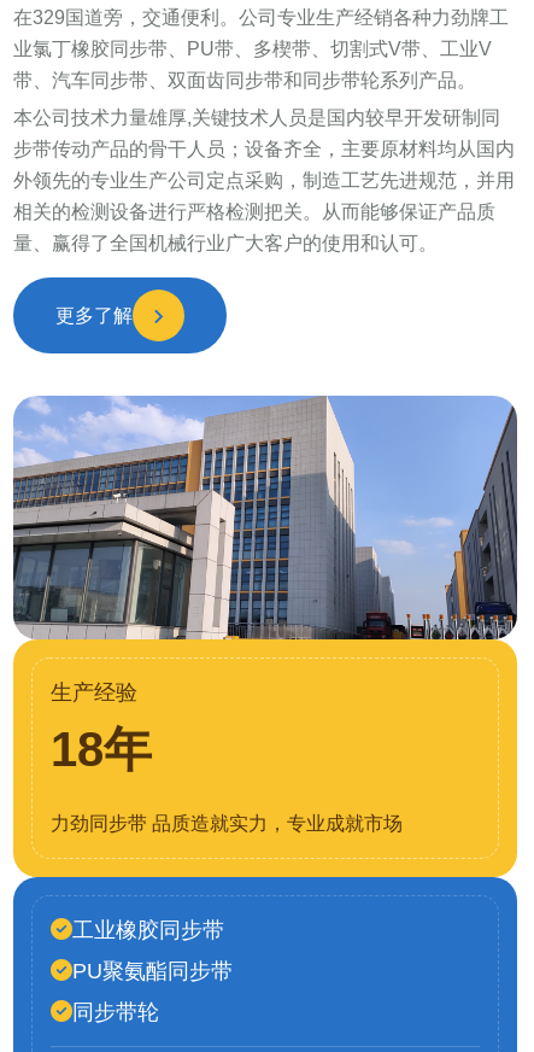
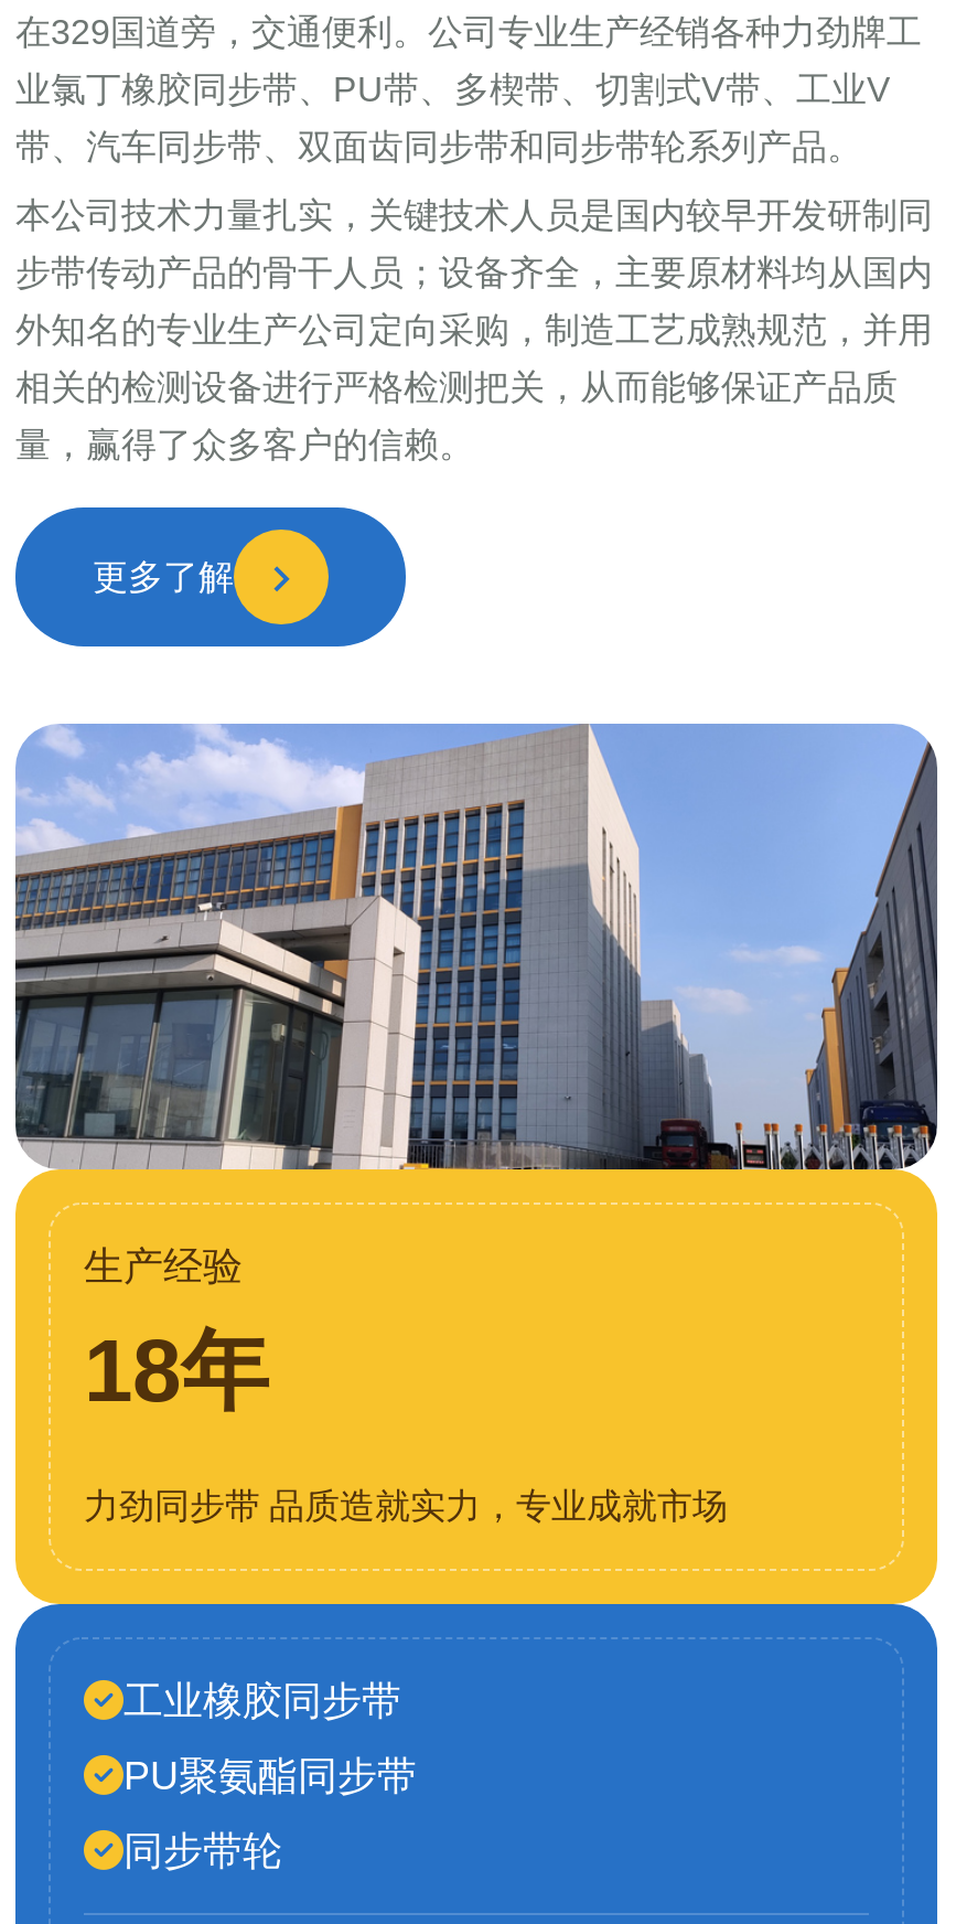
- 本公司技术力量雄厚,关键技术人员是国内较早开发研制同
+ 本公司技术力量扎实，关键技术人员是国内较早开发研制同

- 外领先的专业生产公司定点采购，制造工艺先进规范，并用
+ 外知名的专业生产公司定向采购，制造工艺成熟规范，并用

- 相关的检测设备进行严格检测把关。从而能够保证产品质
+ 相关的检测设备进行严格检测把关，从而能够保证产品质

- 量、赢得了全国机械行业广大客户的使用和认可。
+ 量，赢得了众多客户的信赖。
